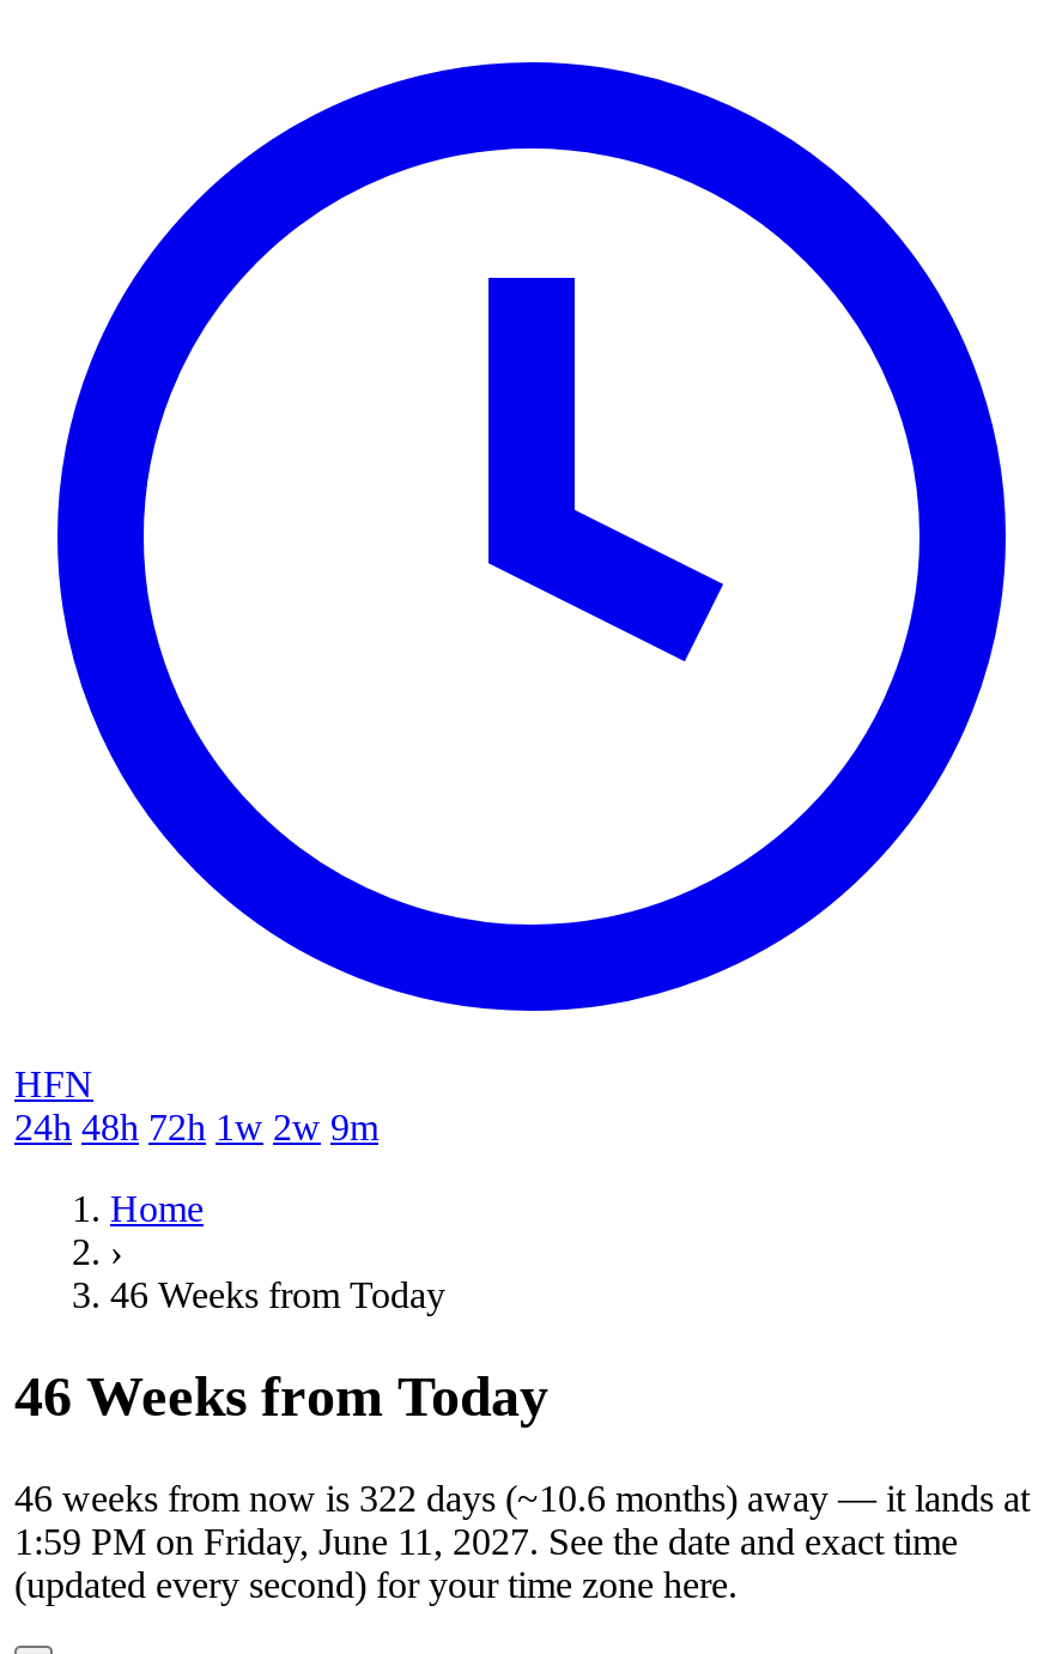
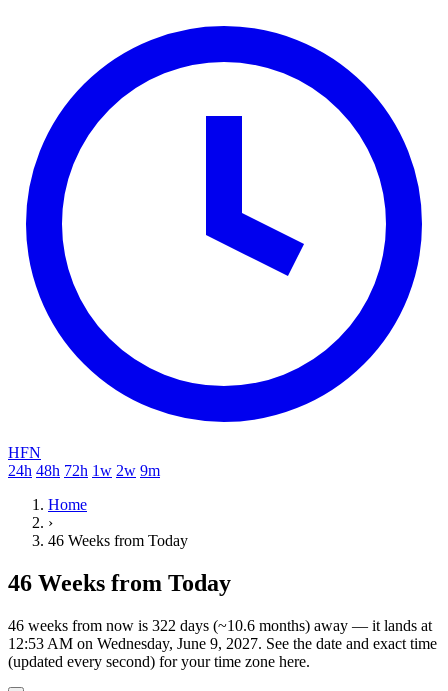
- 1:59 PM on Friday, June 11, 2027. See the date and exact time
+ 12:53 AM on Wednesday, June 9, 2027. See the date and exact time
